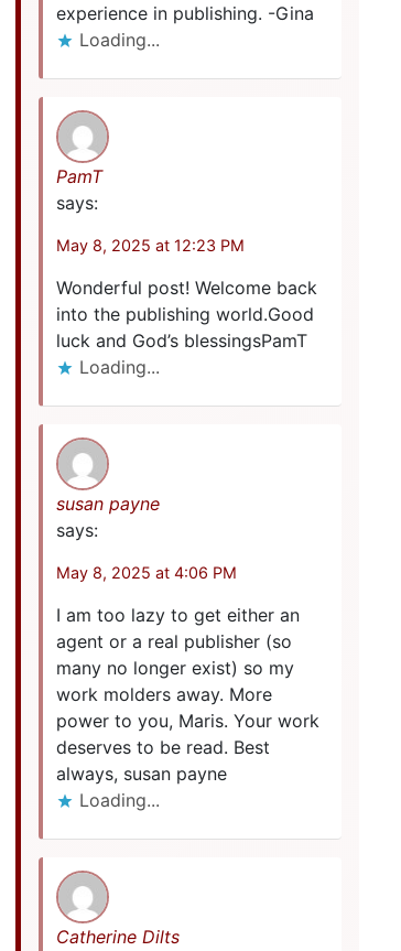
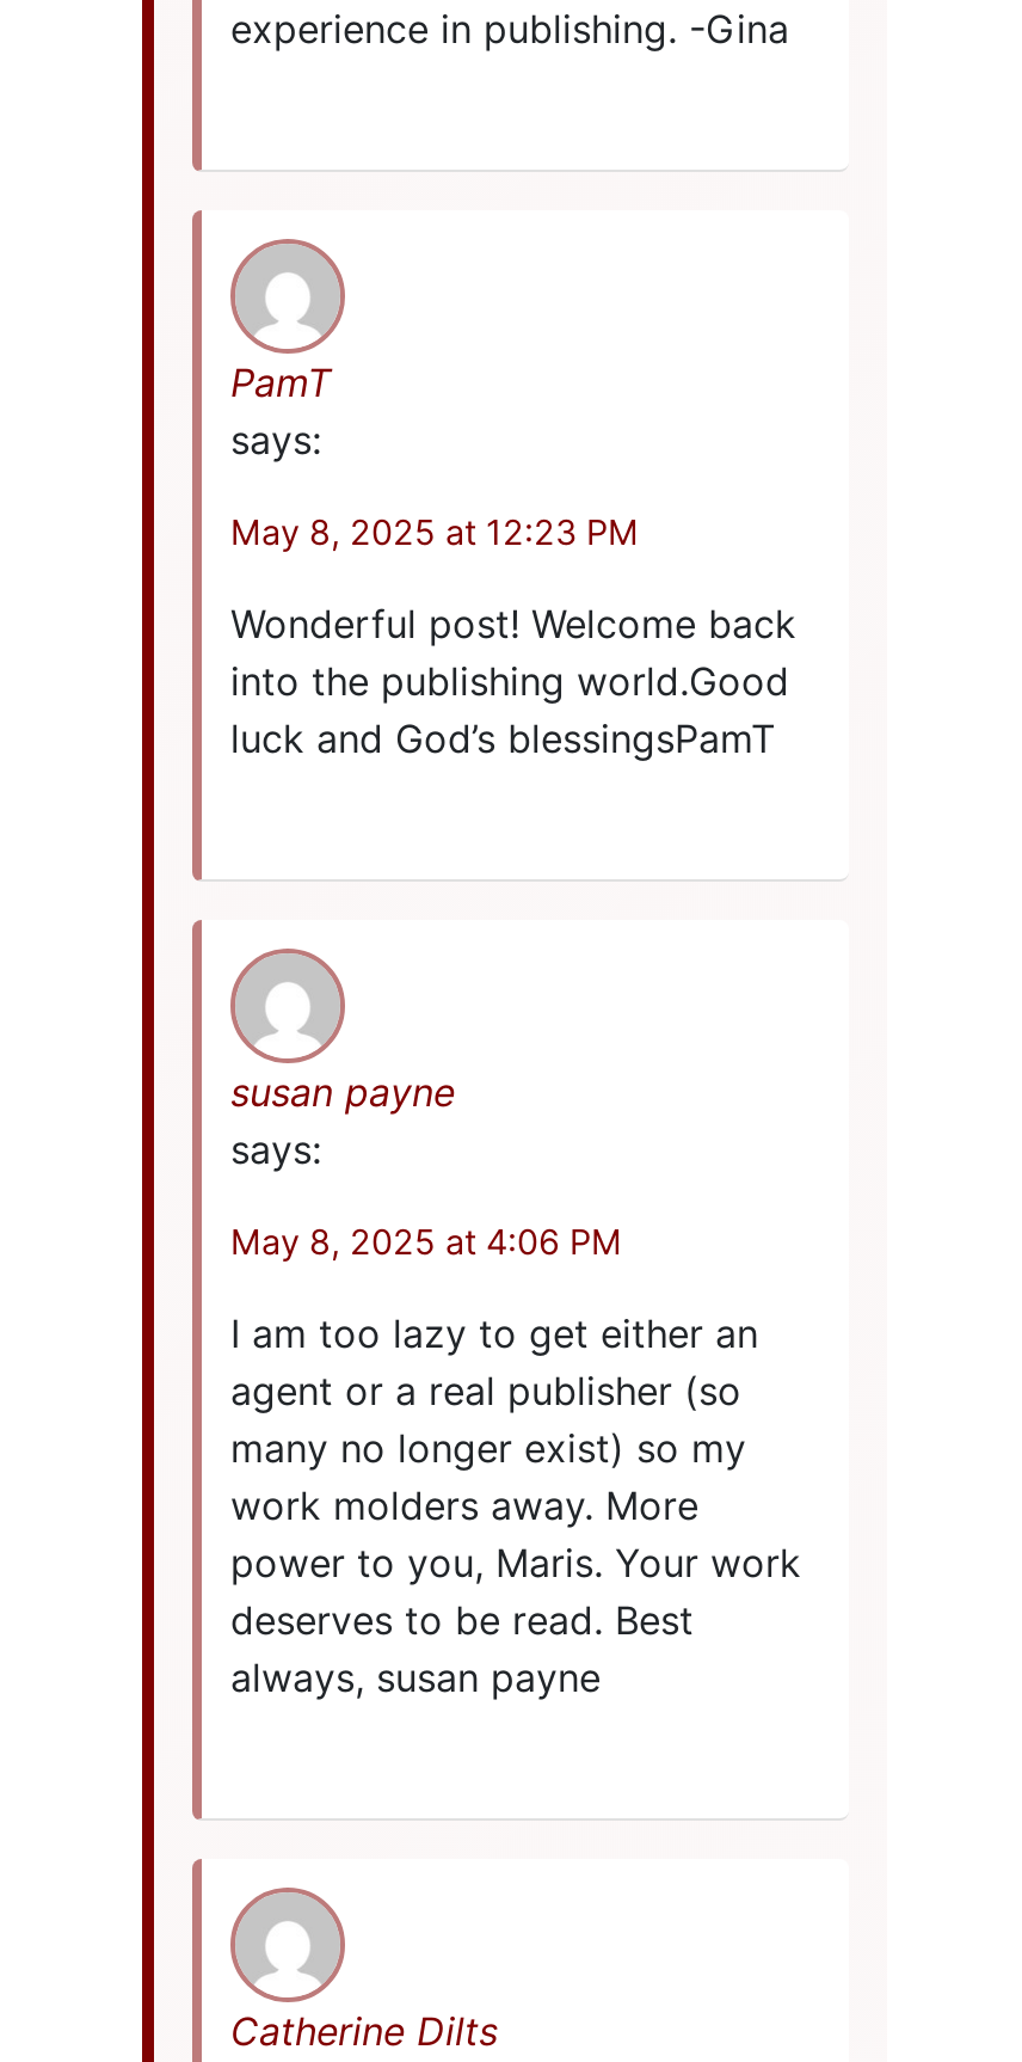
- Loading...

- Loading...

- Loading...
